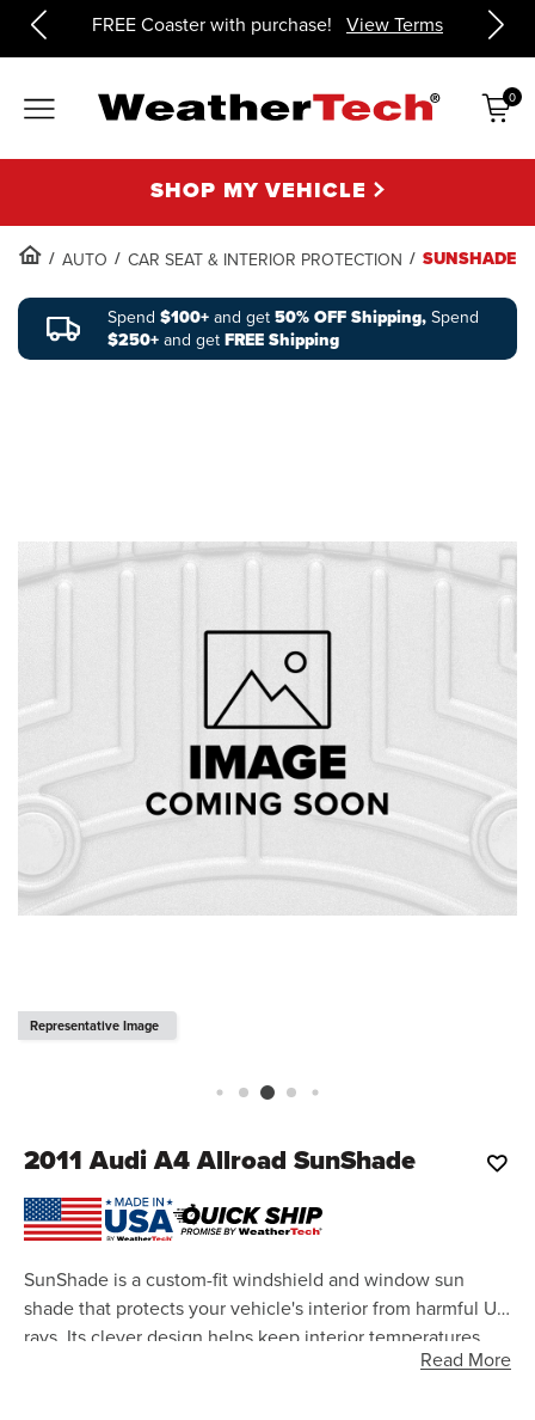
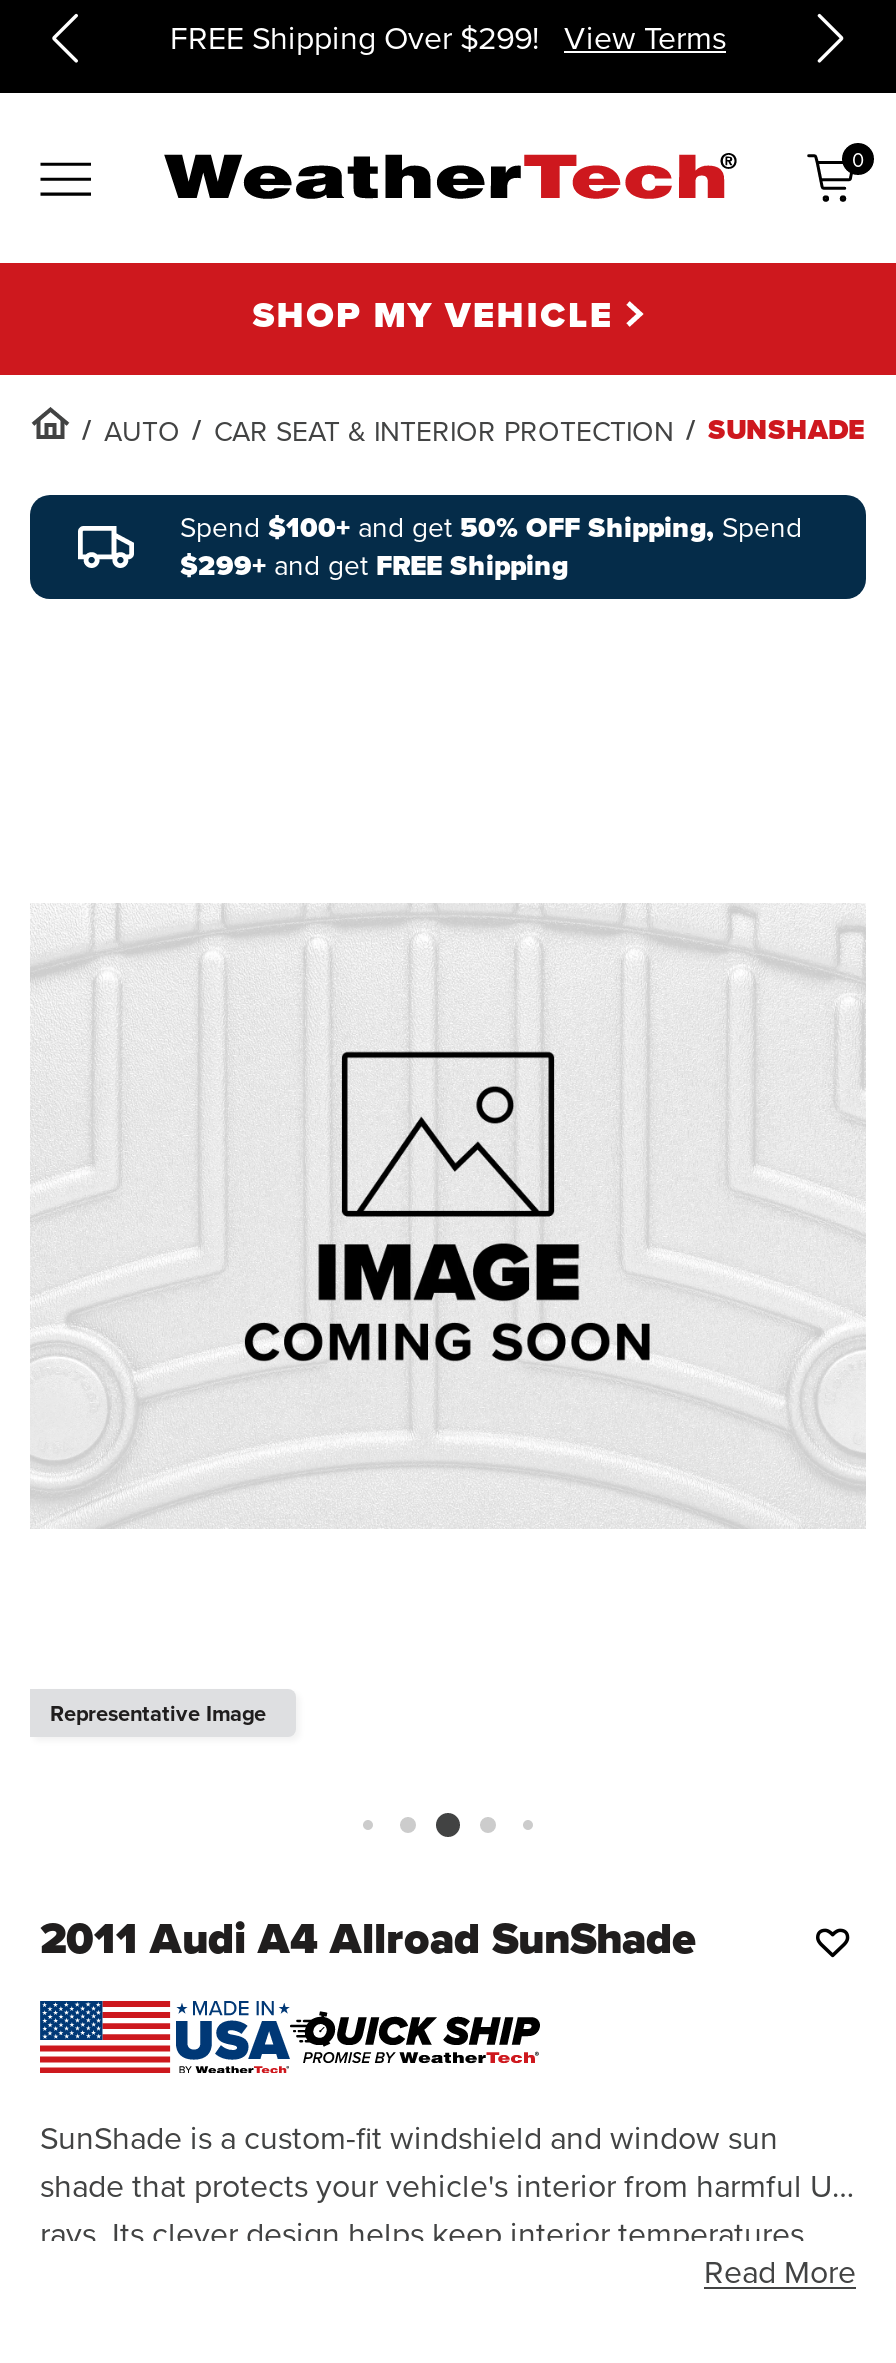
- FREE Coaster with purchase!View Terms
+ FREE Shipping Over $299!View Terms

- $250+ and get FREE Shipping
+ $299+ and get FREE Shipping
